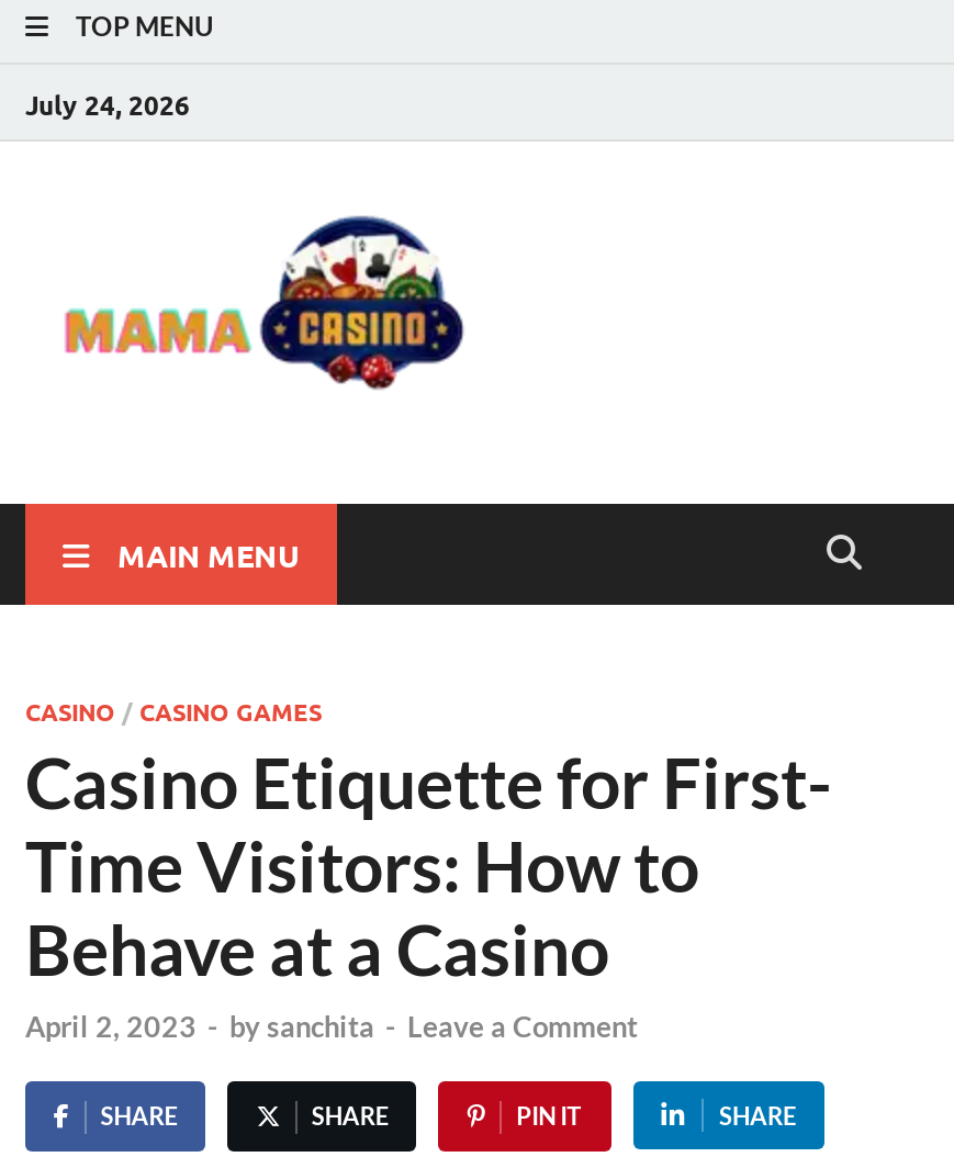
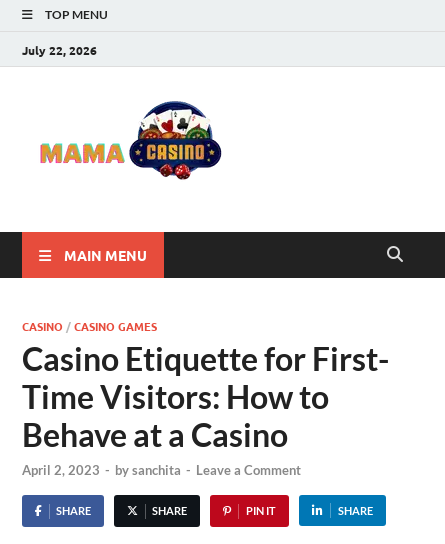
- July 24, 2026
+ July 22, 2026
